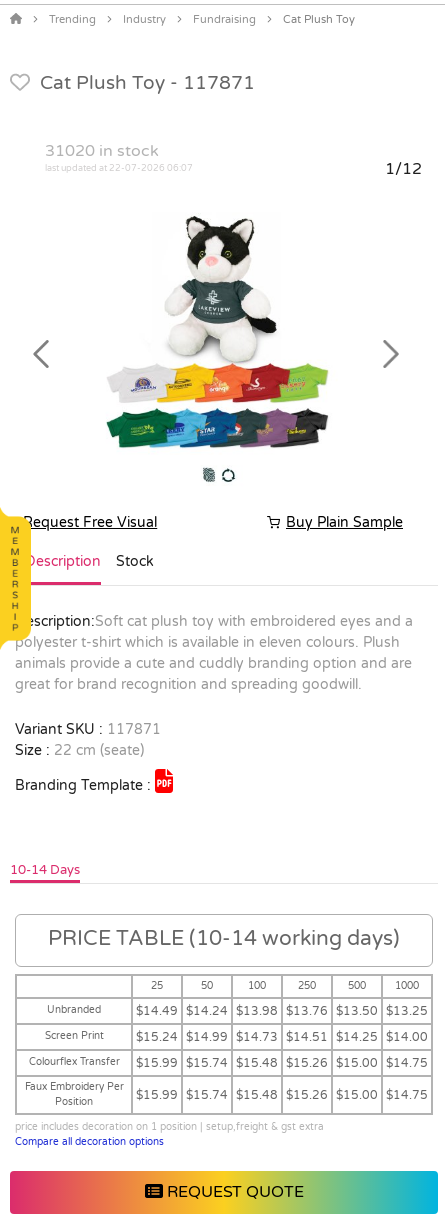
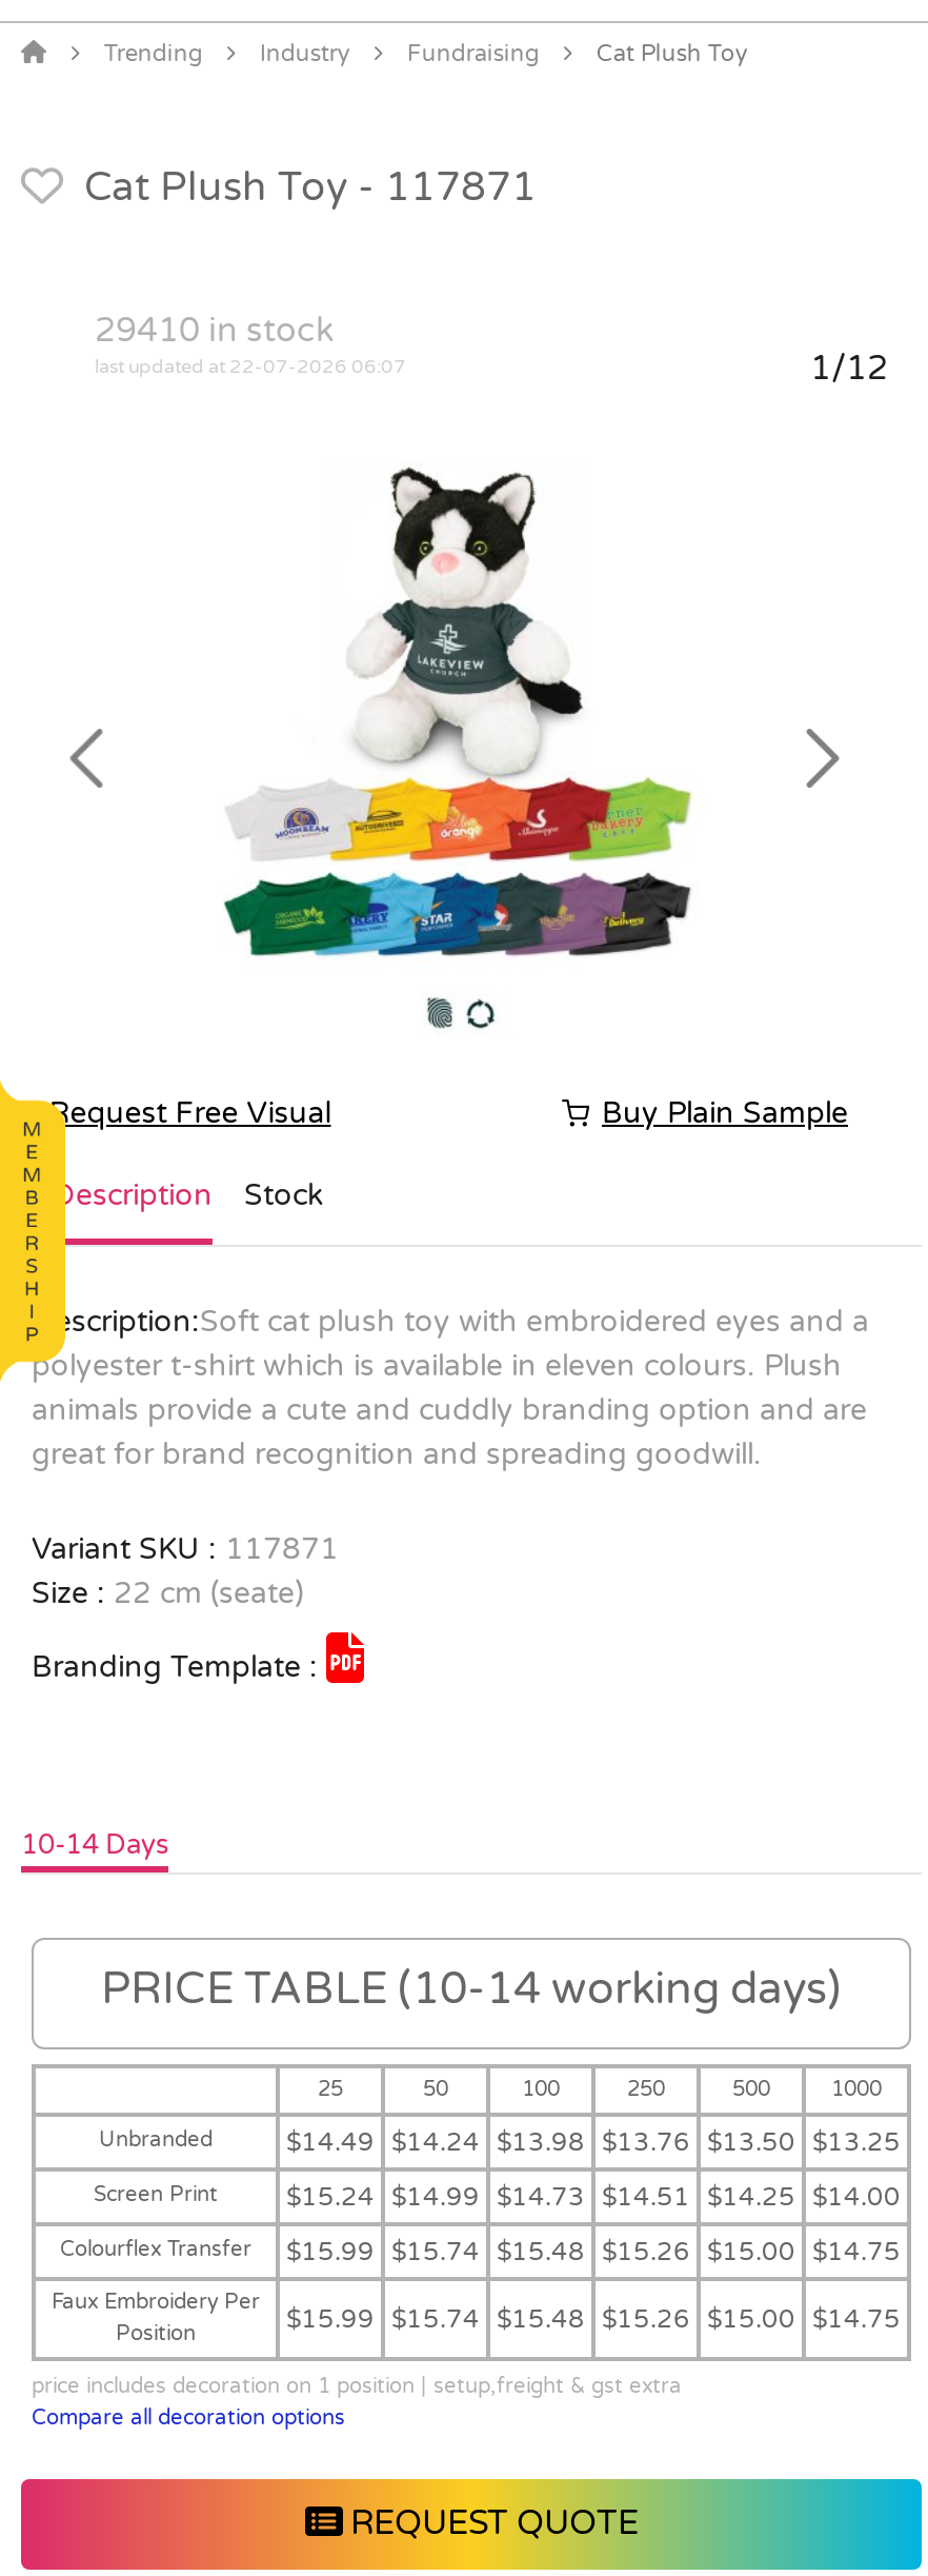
- 31020 in stock
+ 29410 in stock
